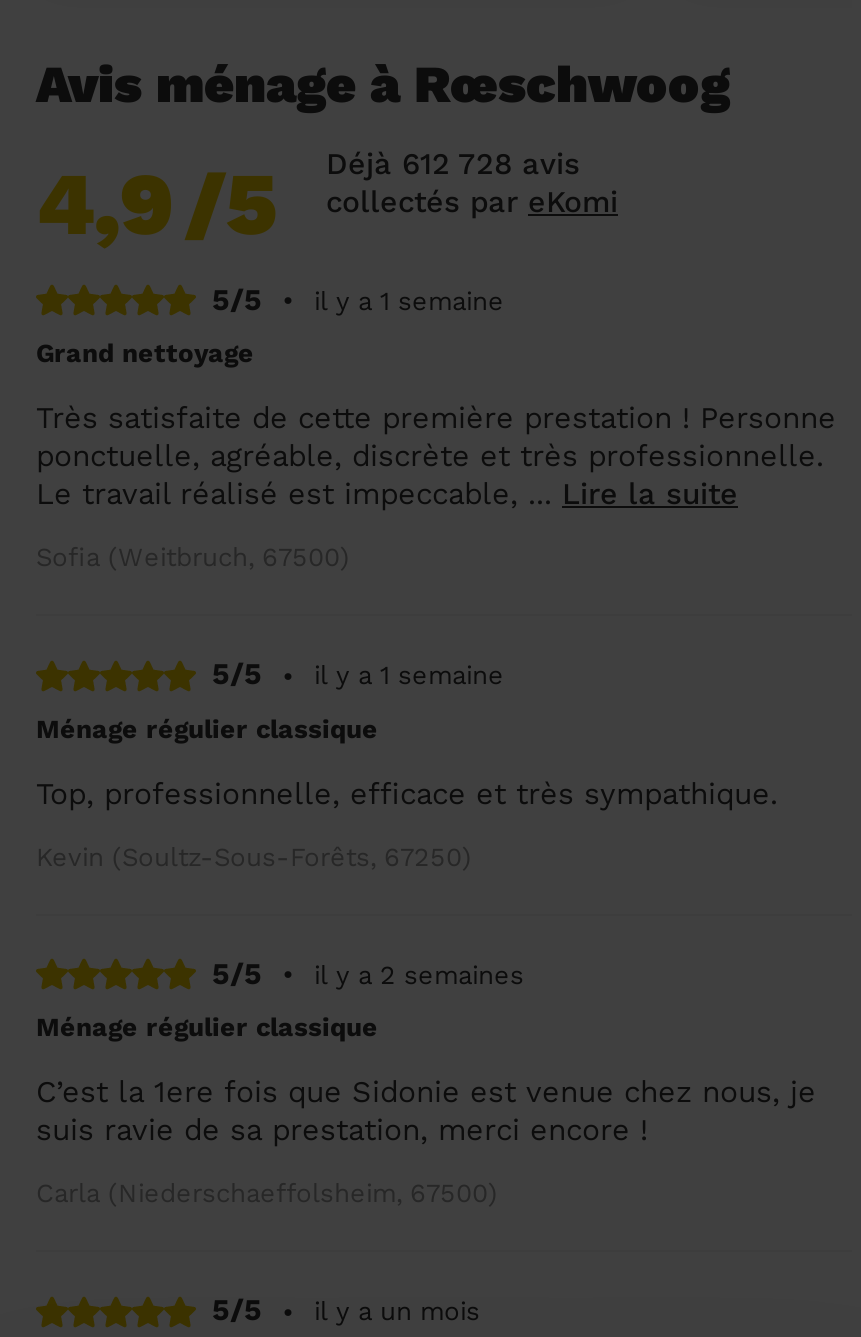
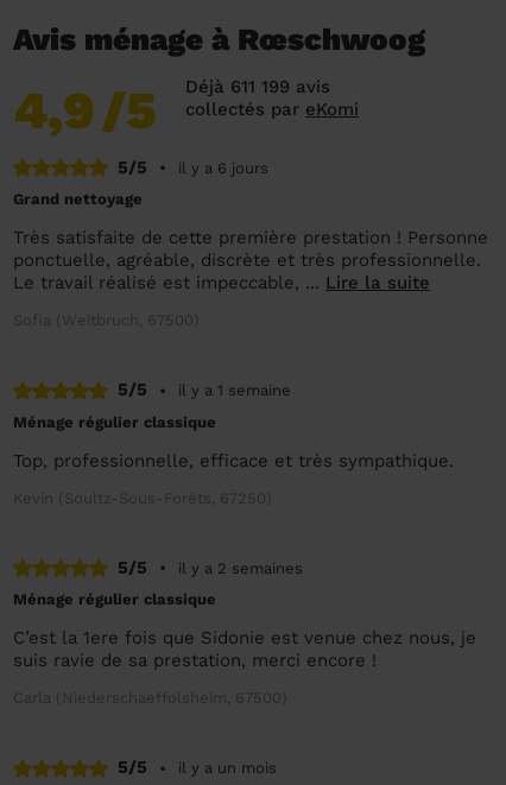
- Déjà 612 728 avis
+ Déjà 611 199 avis

- il y a 1 semaine
+ il y a 6 jours
